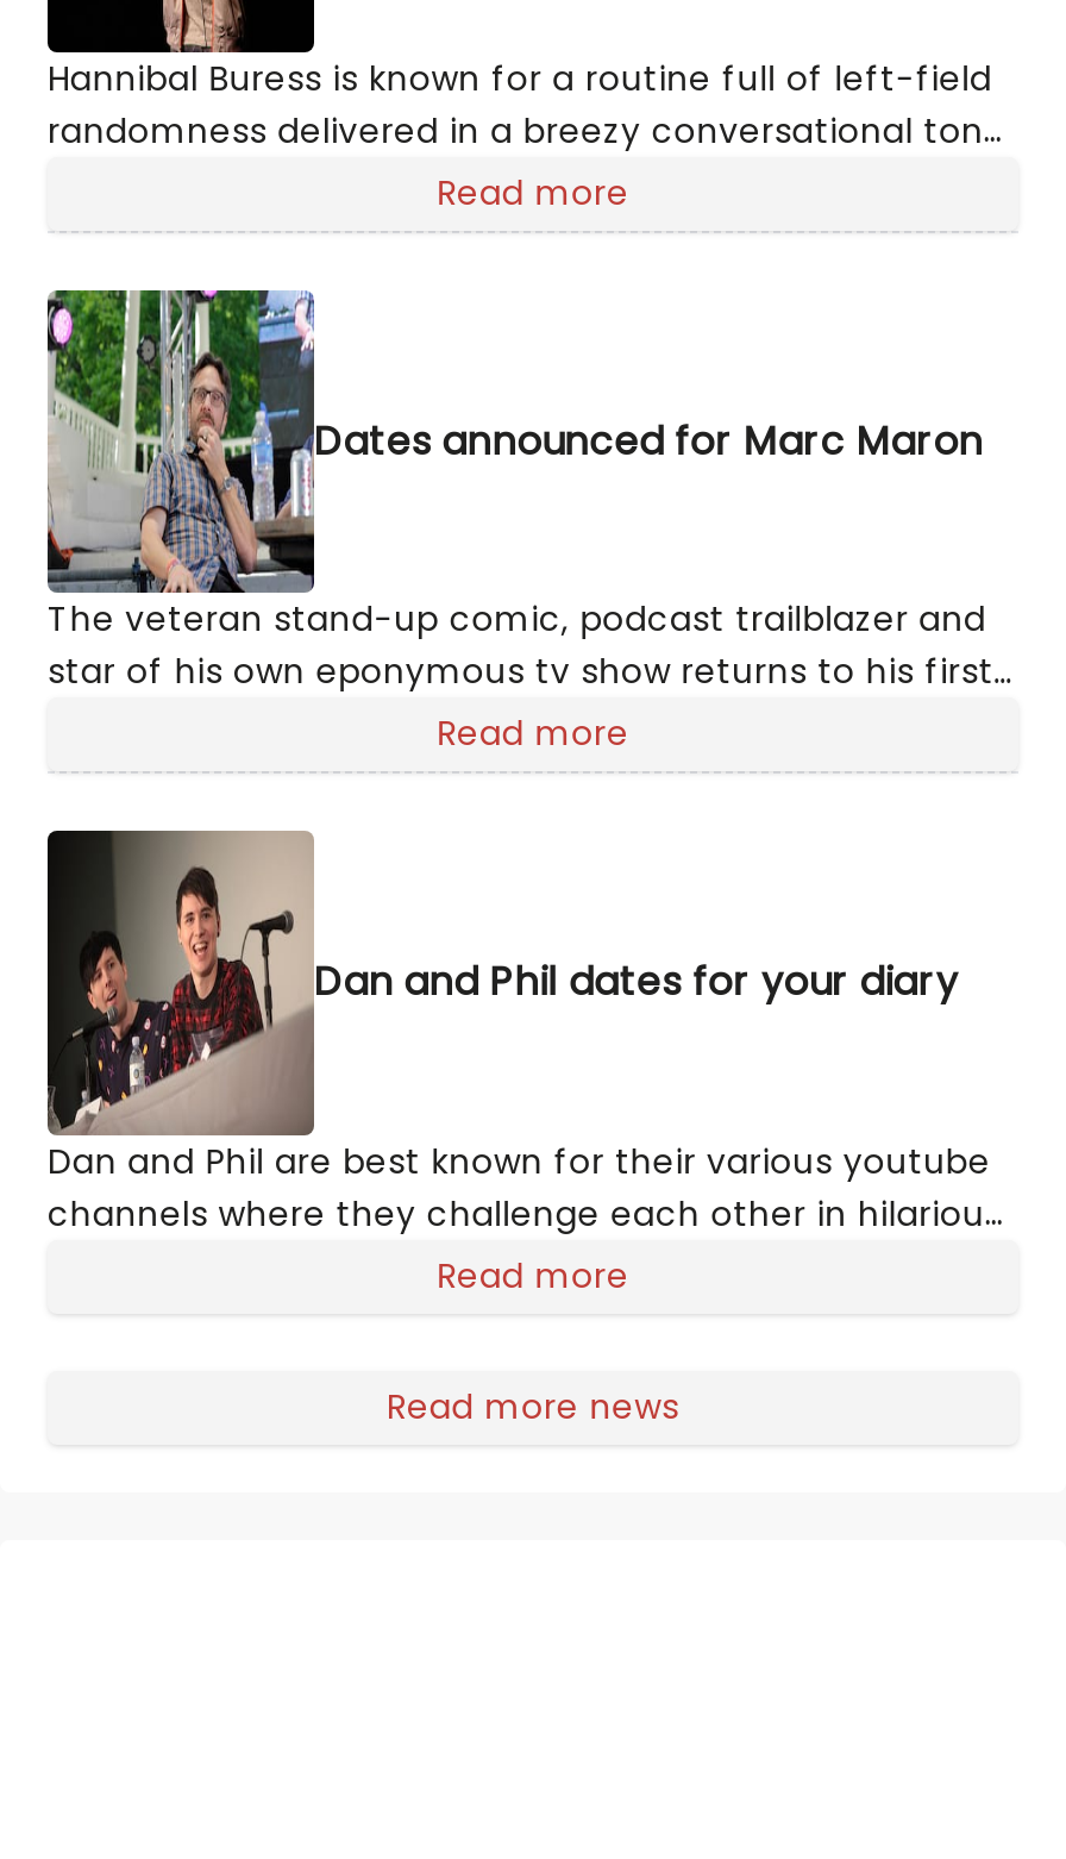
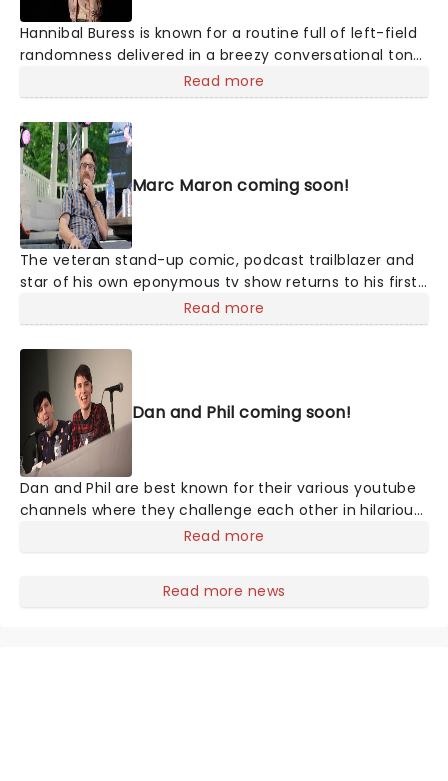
- Dates announced for Marc Maron
+ Marc Maron coming soon!

- Dan and Phil dates for your diary
+ Dan and Phil coming soon!
